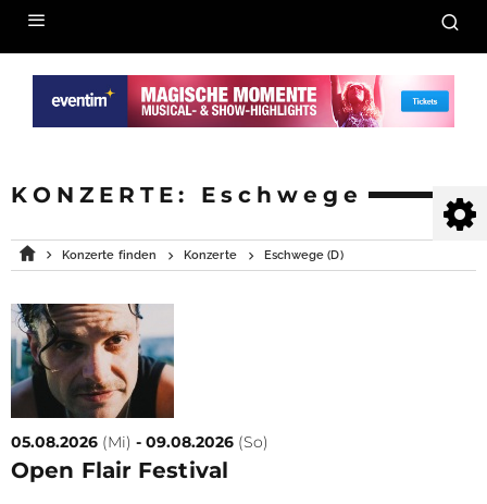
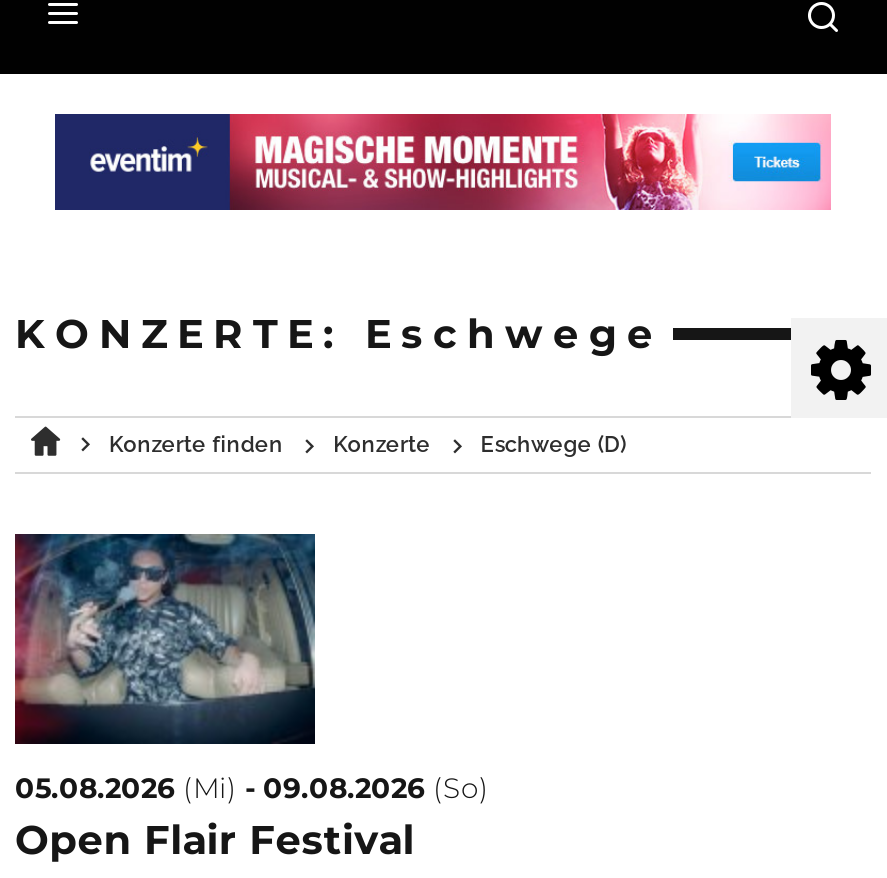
- [image]
+ [image]
